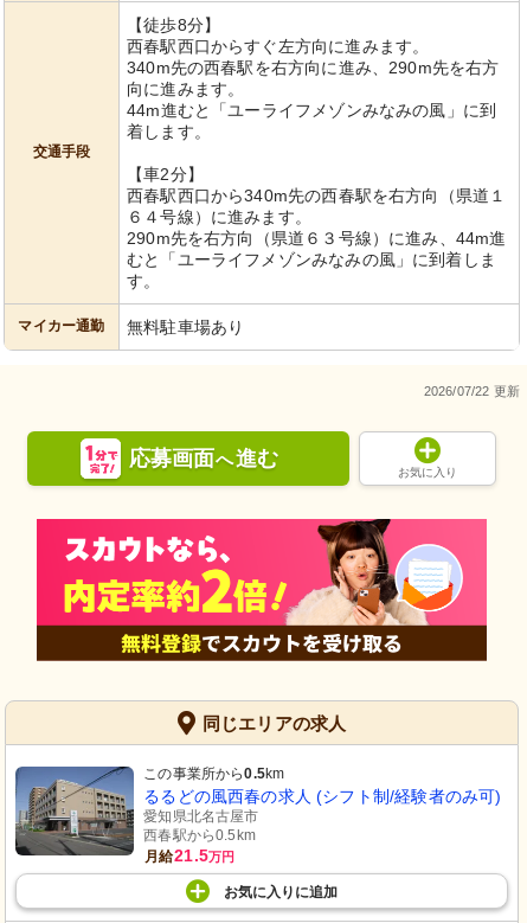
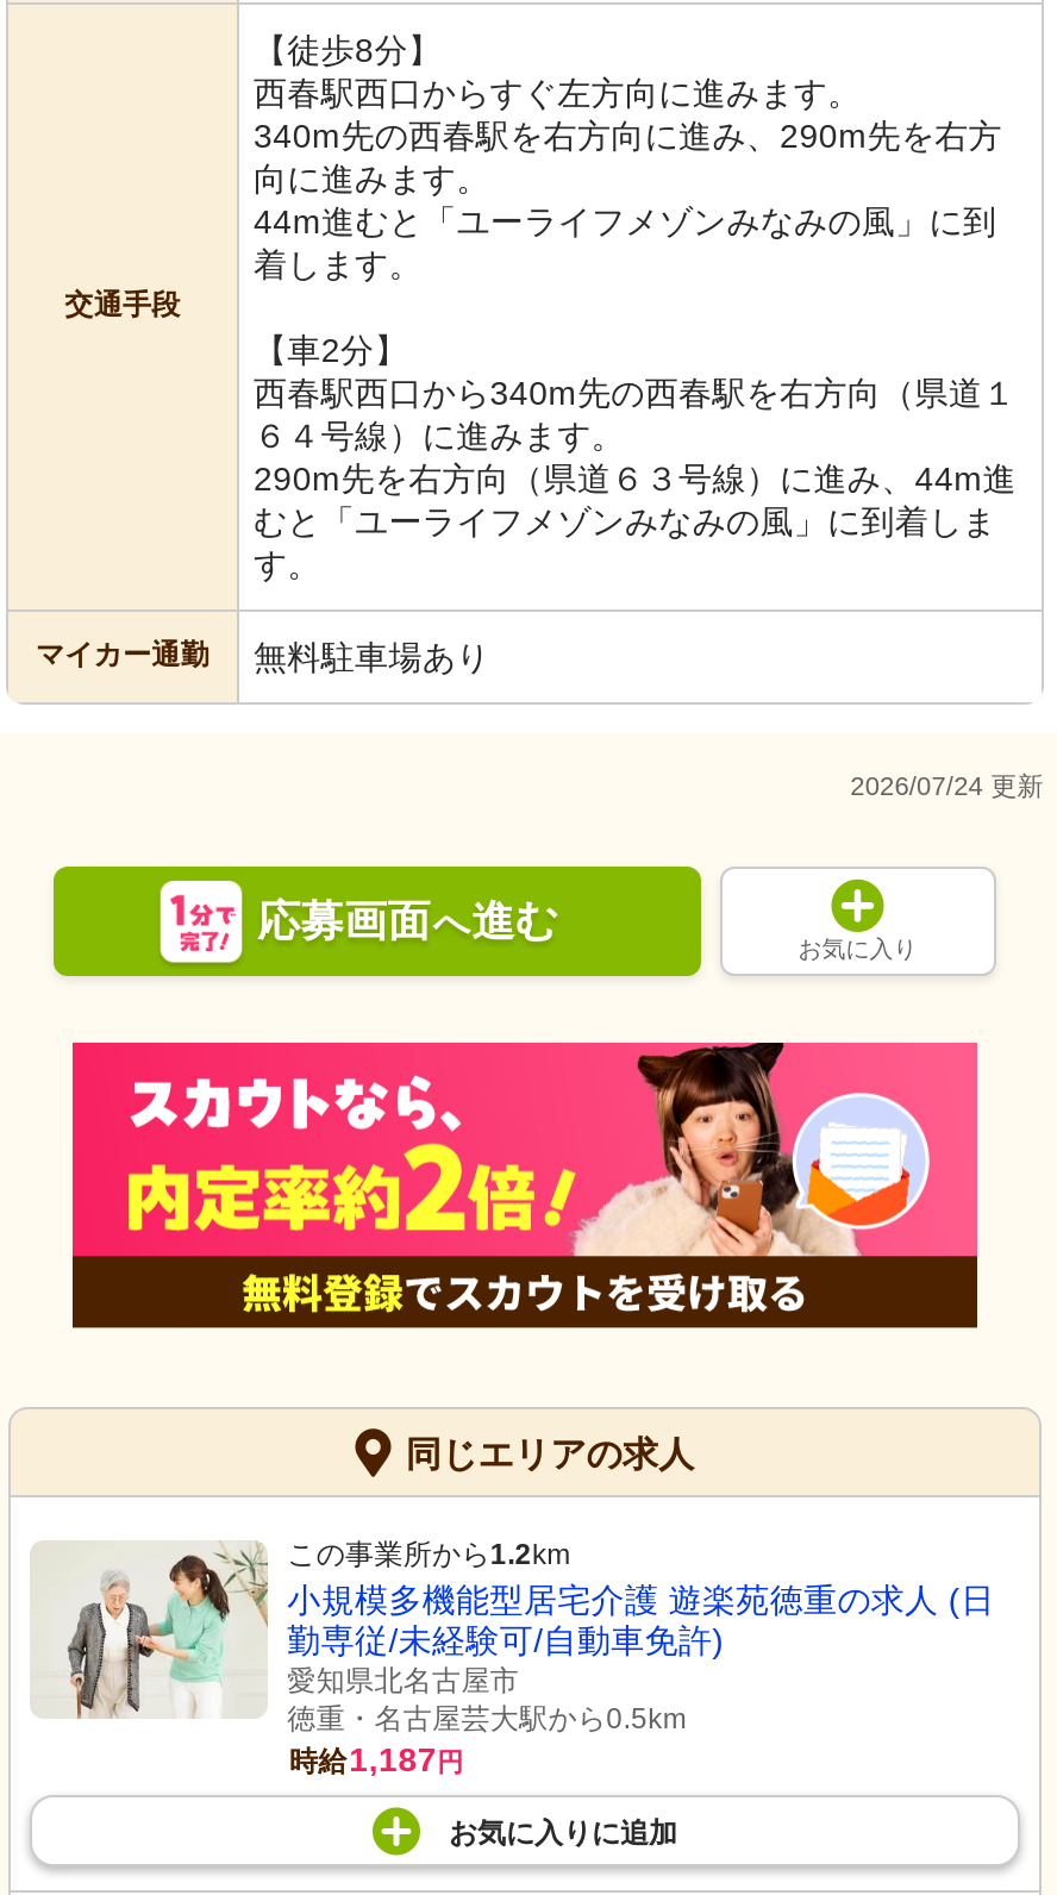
- 2026/07/22 更新
+ 2026/07/24 更新

- [image]
- この事業所から0.5km
- るるどの風西春の求人 (シフト制/経験者のみ可)
+ [image]
+ この事業所から1.2km
+ 小規模多機能型居宅介護 遊楽苑徳重の求人 (日
+ 勤専従/未経験可/自動車免許)

- 西春駅から0.5km
- 月給21.5万円
+ 徳重・名古屋芸大駅から0.5km
+ 時給1,187円
